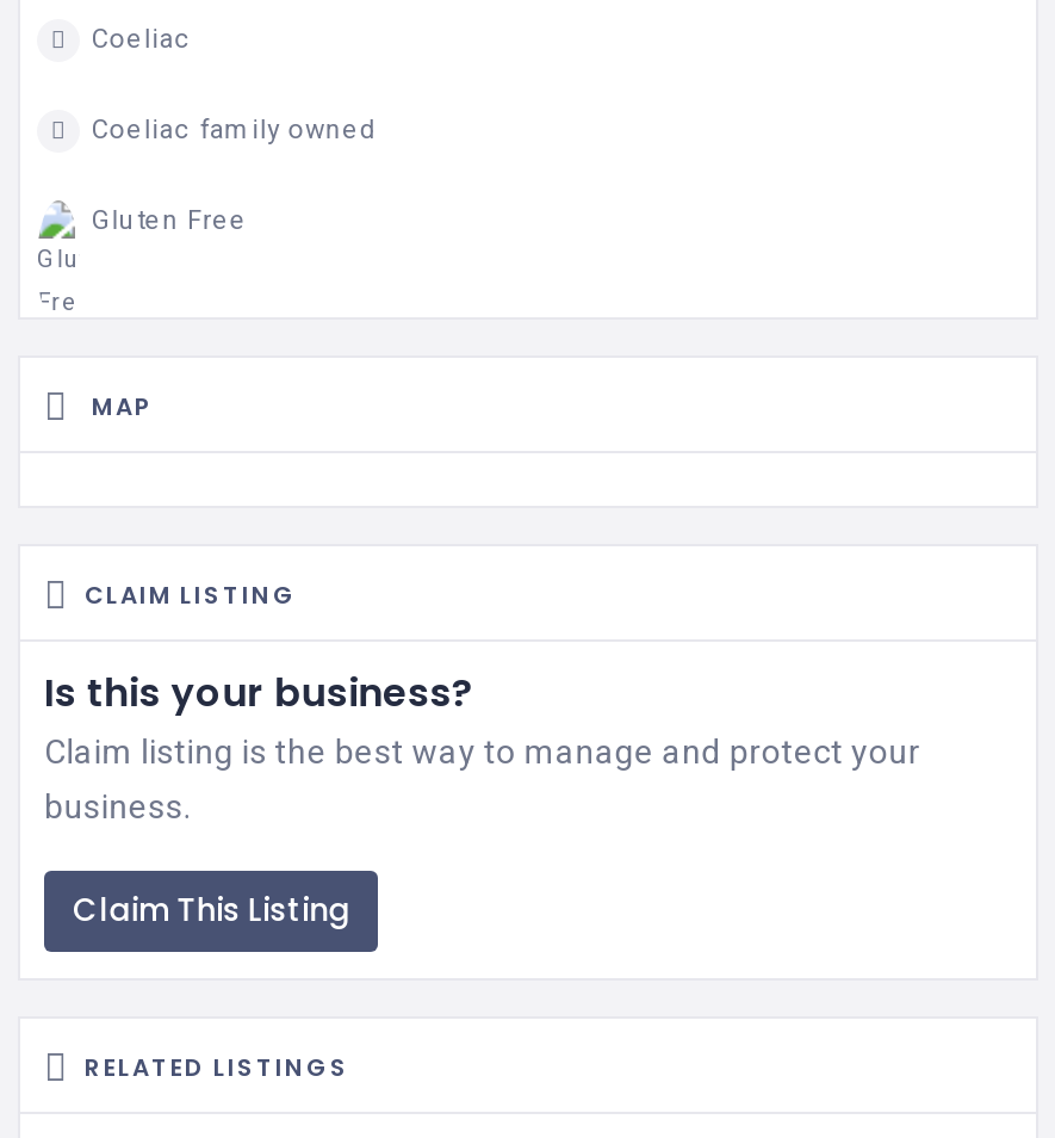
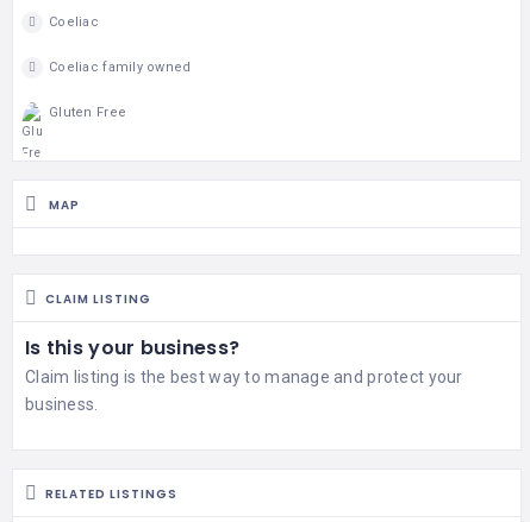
- Claim This Listing
